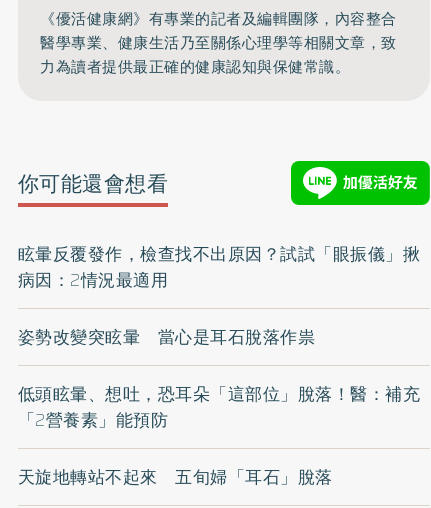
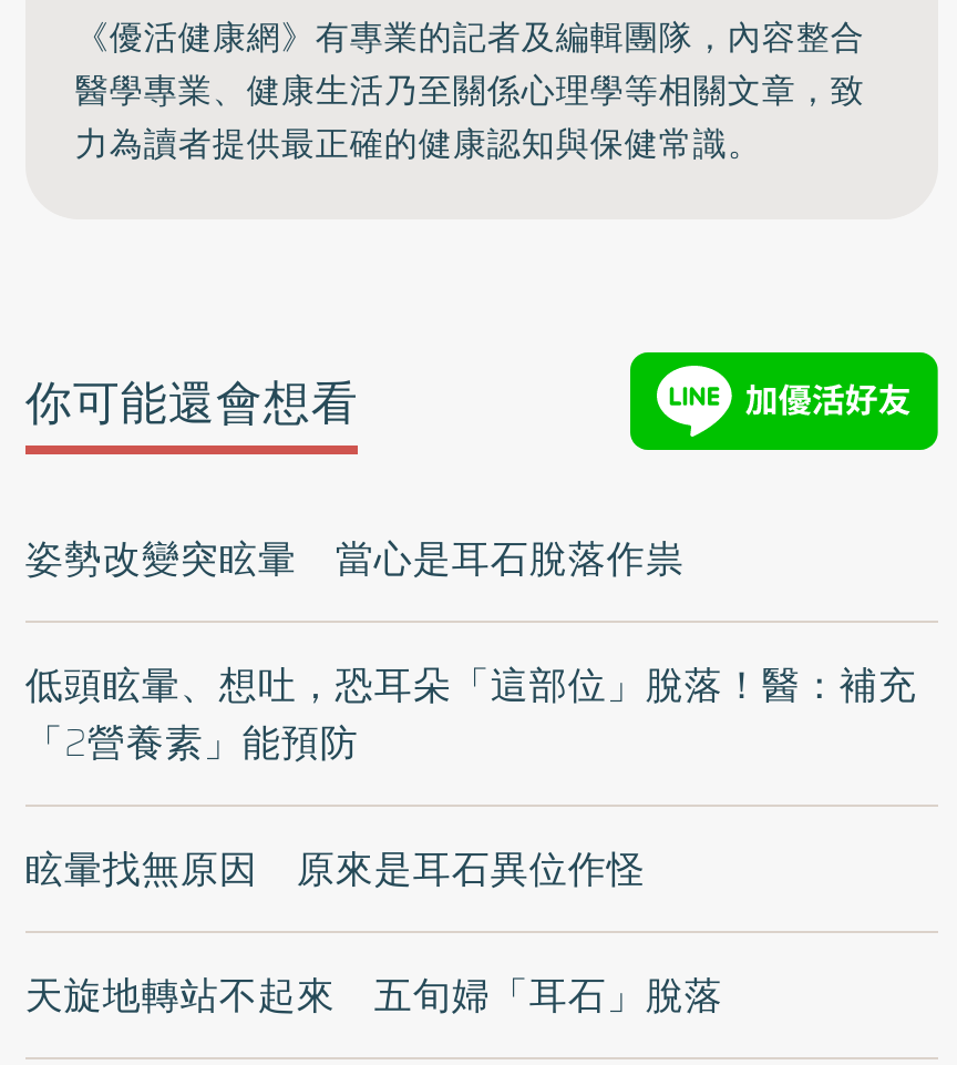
- 眩暈反覆發作，檢查找不出原因？試試「眼振儀」揪
- 病因：2情況最適用

moved up: 姿勢改變突眩暈 當心是耳石脫落作祟 | 低頭眩暈、想吐，恐耳朵「這部位」脫落！醫：補充 | 「2營養素」能預防

+ 眩暈找無原因 原來是耳石異位作怪
